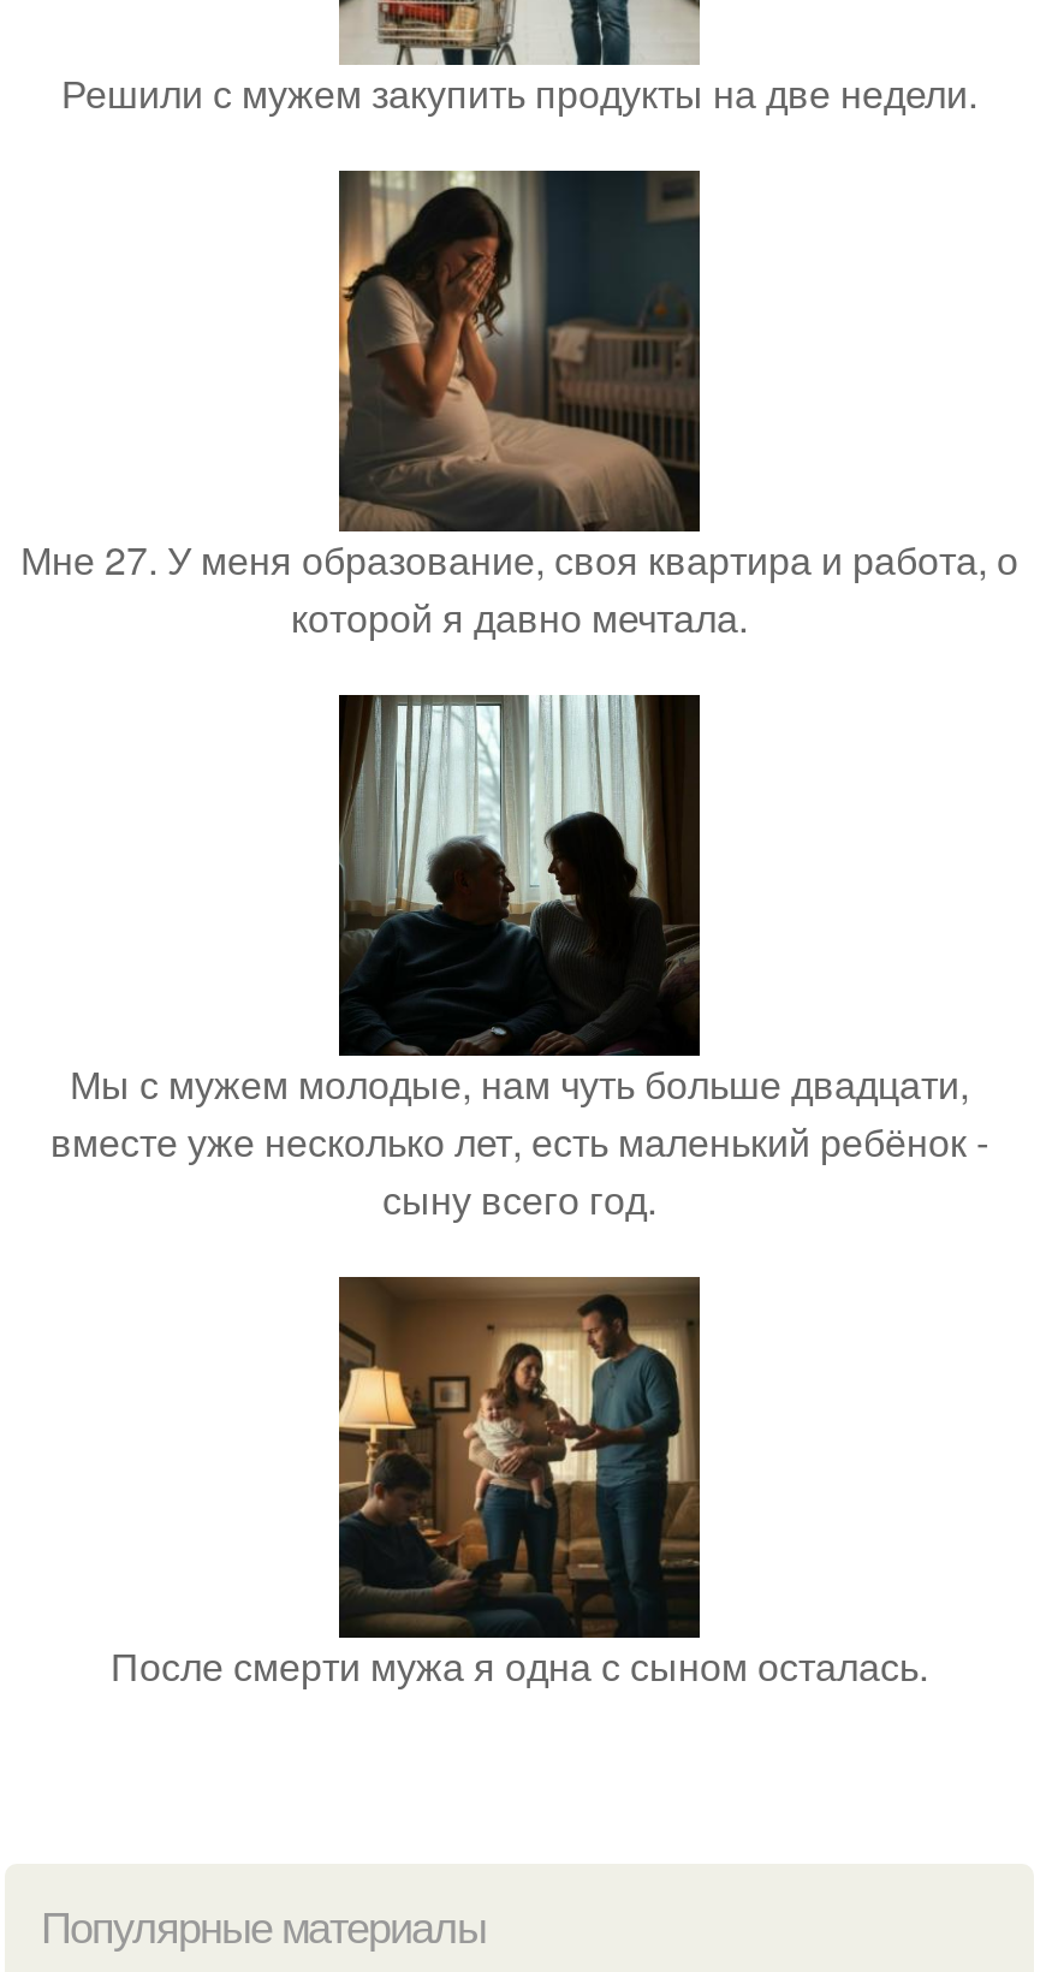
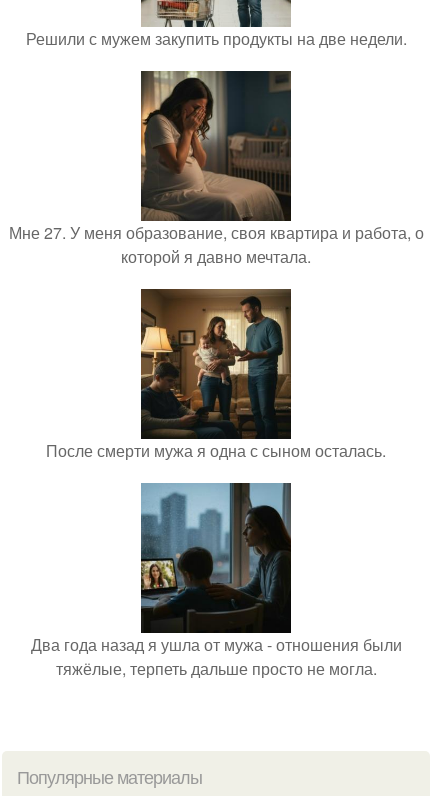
- [image]
- Мы с мужем молодые, нам чуть больше двадцати,
- вместе уже несколько лет, есть маленький ребёнок -
- сыну всего год.

moved up: [image] | После смерти мужа я одна с сыном осталась.

+ [image]
+ Два года назад я ушла от мужа - отношения были
+ тяжёлые, терпеть дальше просто не могла.
